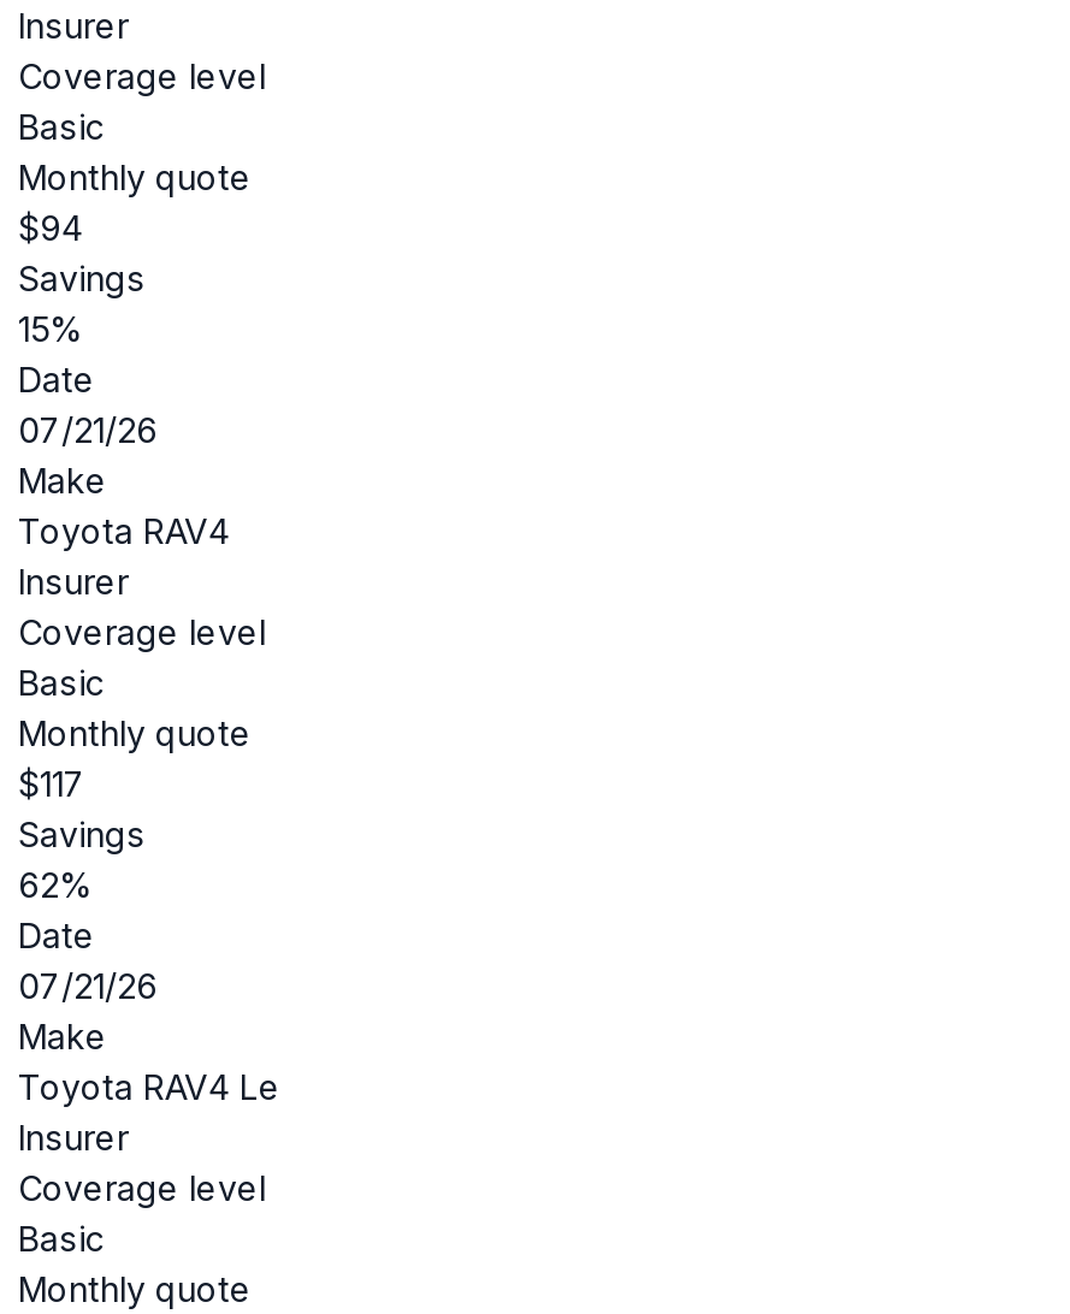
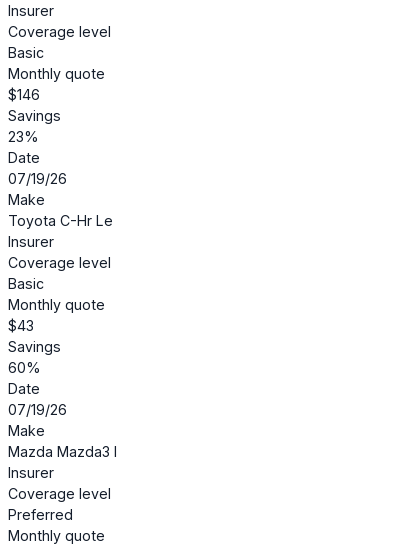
- $94
+ $146

- 15%
+ 23%

- 07/21/26
+ 07/19/26

- Toyota RAV4
+ Toyota C-Hr Le

- $117
+ $43

- 62%
+ 60%

- 07/21/26
+ 07/19/26

- Toyota RAV4 Le
+ Mazda Mazda3 I

- Basic
+ Preferred
